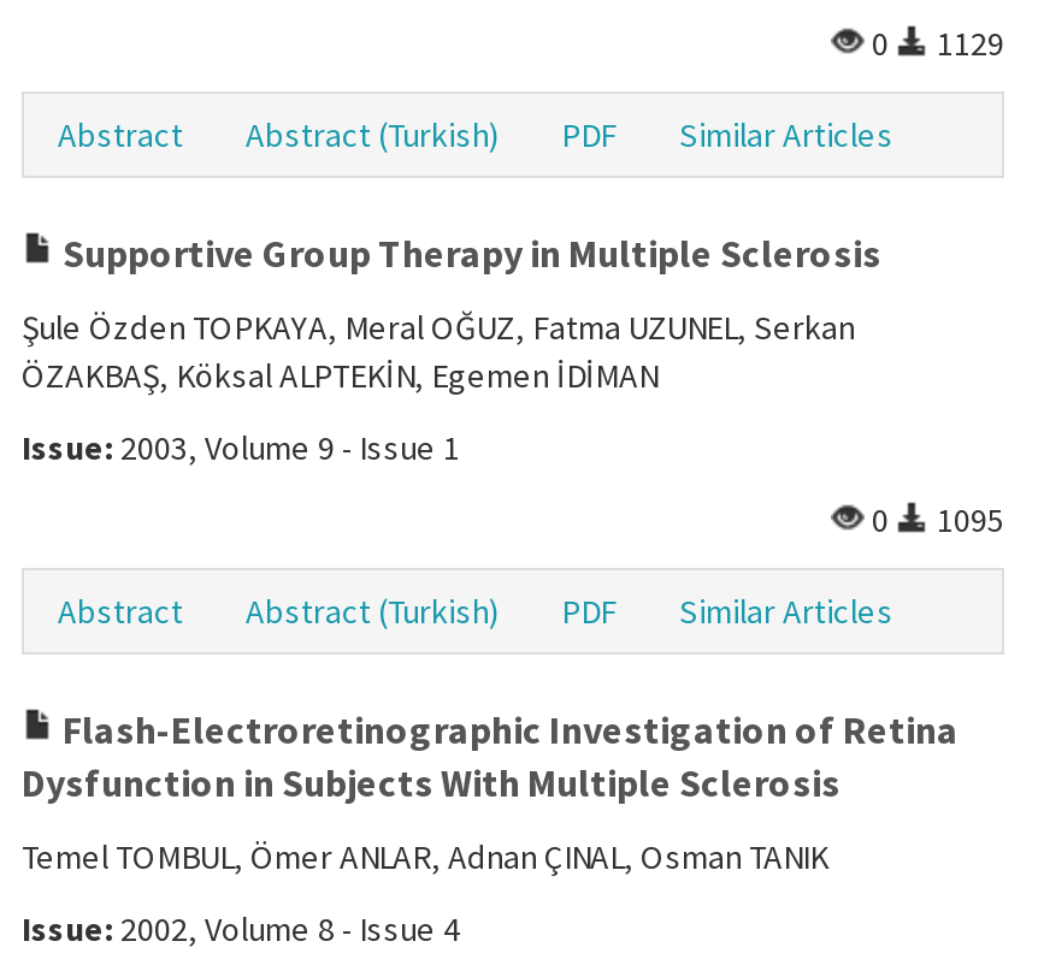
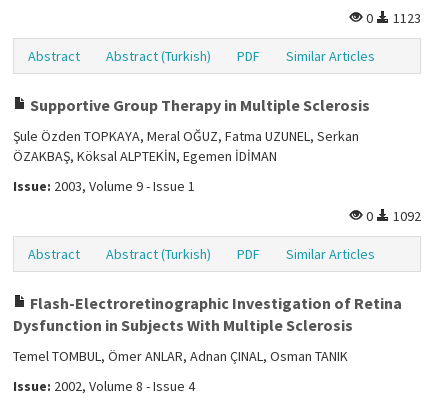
- 0 1129
+ 0 1123

- 0 1095
+ 0 1092
